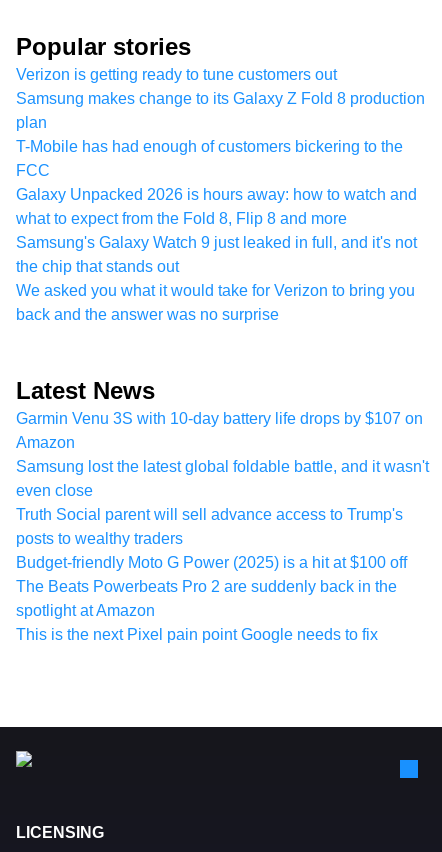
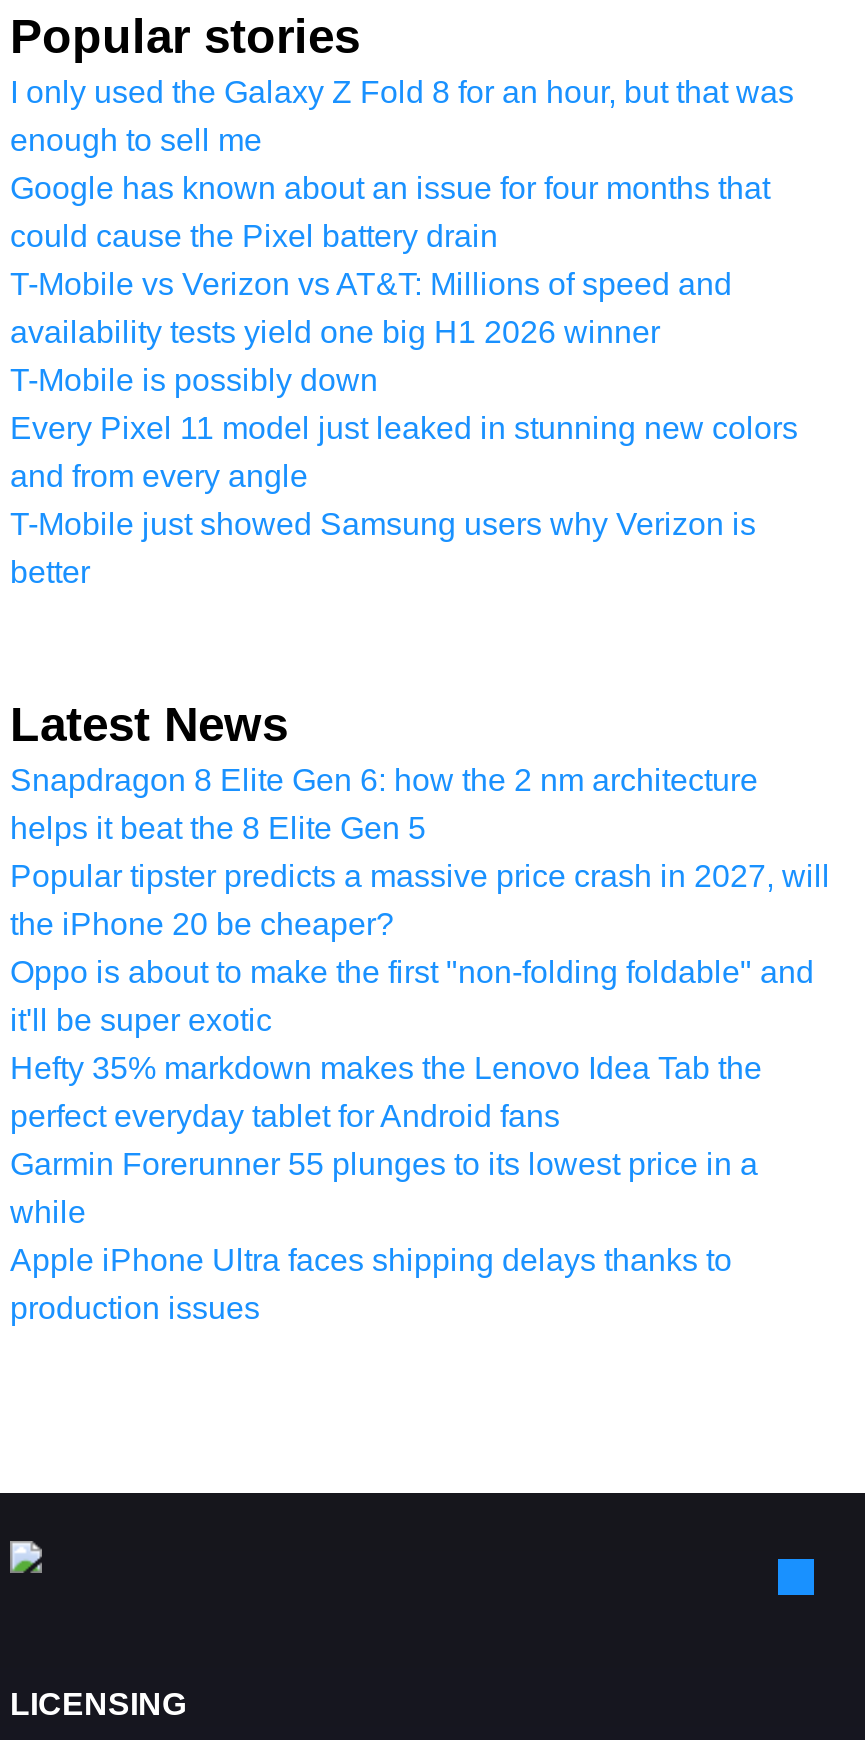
- Verizon is getting ready to tune customers out
- Samsung makes change to its Galaxy Z Fold 8 production
- plan
- T-Mobile has had enough of customers bickering to the
- FCC
- Galaxy Unpacked 2026 is hours away: how to watch and
- what to expect from the Fold 8, Flip 8 and more
- Samsung's Galaxy Watch 9 just leaked in full, and it's not
- the chip that stands out
- We asked you what it would take for Verizon to bring you
- back and the answer was no surprise
+ I only used the Galaxy Z Fold 8 for an hour, but that was
+ enough to sell me
+ Google has known about an issue for four months that
+ could cause the Pixel battery drain
+ T-Mobile vs Verizon vs AT&T: Millions of speed and
+ availability tests yield one big H1 2026 winner
+ T-Mobile is possibly down
+ Every Pixel 11 model just leaked in stunning new colors
+ and from every angle
+ T-Mobile just showed Samsung users why Verizon is
+ better

- Garmin Venu 3S with 10-day battery life drops by $107 on
- Amazon
- Samsung lost the latest global foldable battle, and it wasn't
- even close
- Truth Social parent will sell advance access to Trump's
- posts to wealthy traders
- Budget-friendly Moto G Power (2025) is a hit at $100 off
- The Beats Powerbeats Pro 2 are suddenly back in the
- spotlight at Amazon
- This is the next Pixel pain point Google needs to fix
+ Snapdragon 8 Elite Gen 6: how the 2 nm architecture
+ helps it beat the 8 Elite Gen 5
+ Popular tipster predicts a massive price crash in 2027, will
+ the iPhone 20 be cheaper?
+ Oppo is about to make the first "non-folding foldable" and
+ it'll be super exotic
+ Hefty 35% markdown makes the Lenovo Idea Tab the
+ perfect everyday tablet for Android fans
+ Garmin Forerunner 55 plunges to its lowest price in a
+ while
+ Apple iPhone Ultra faces shipping delays thanks to
+ production issues
